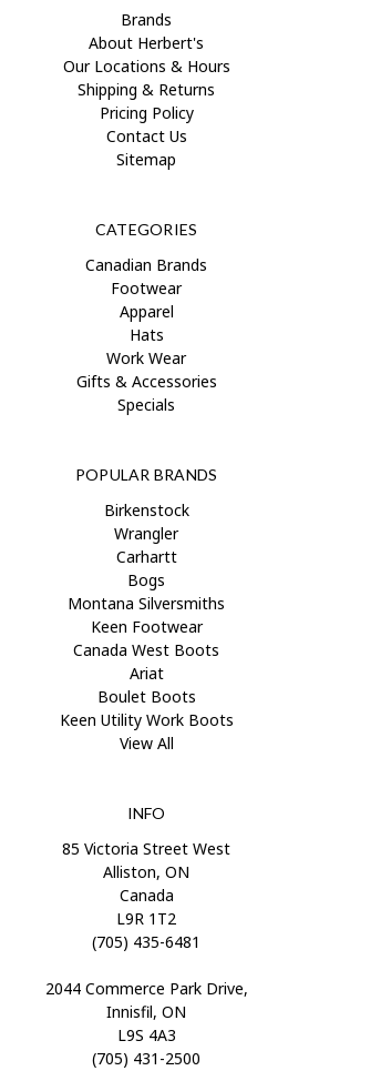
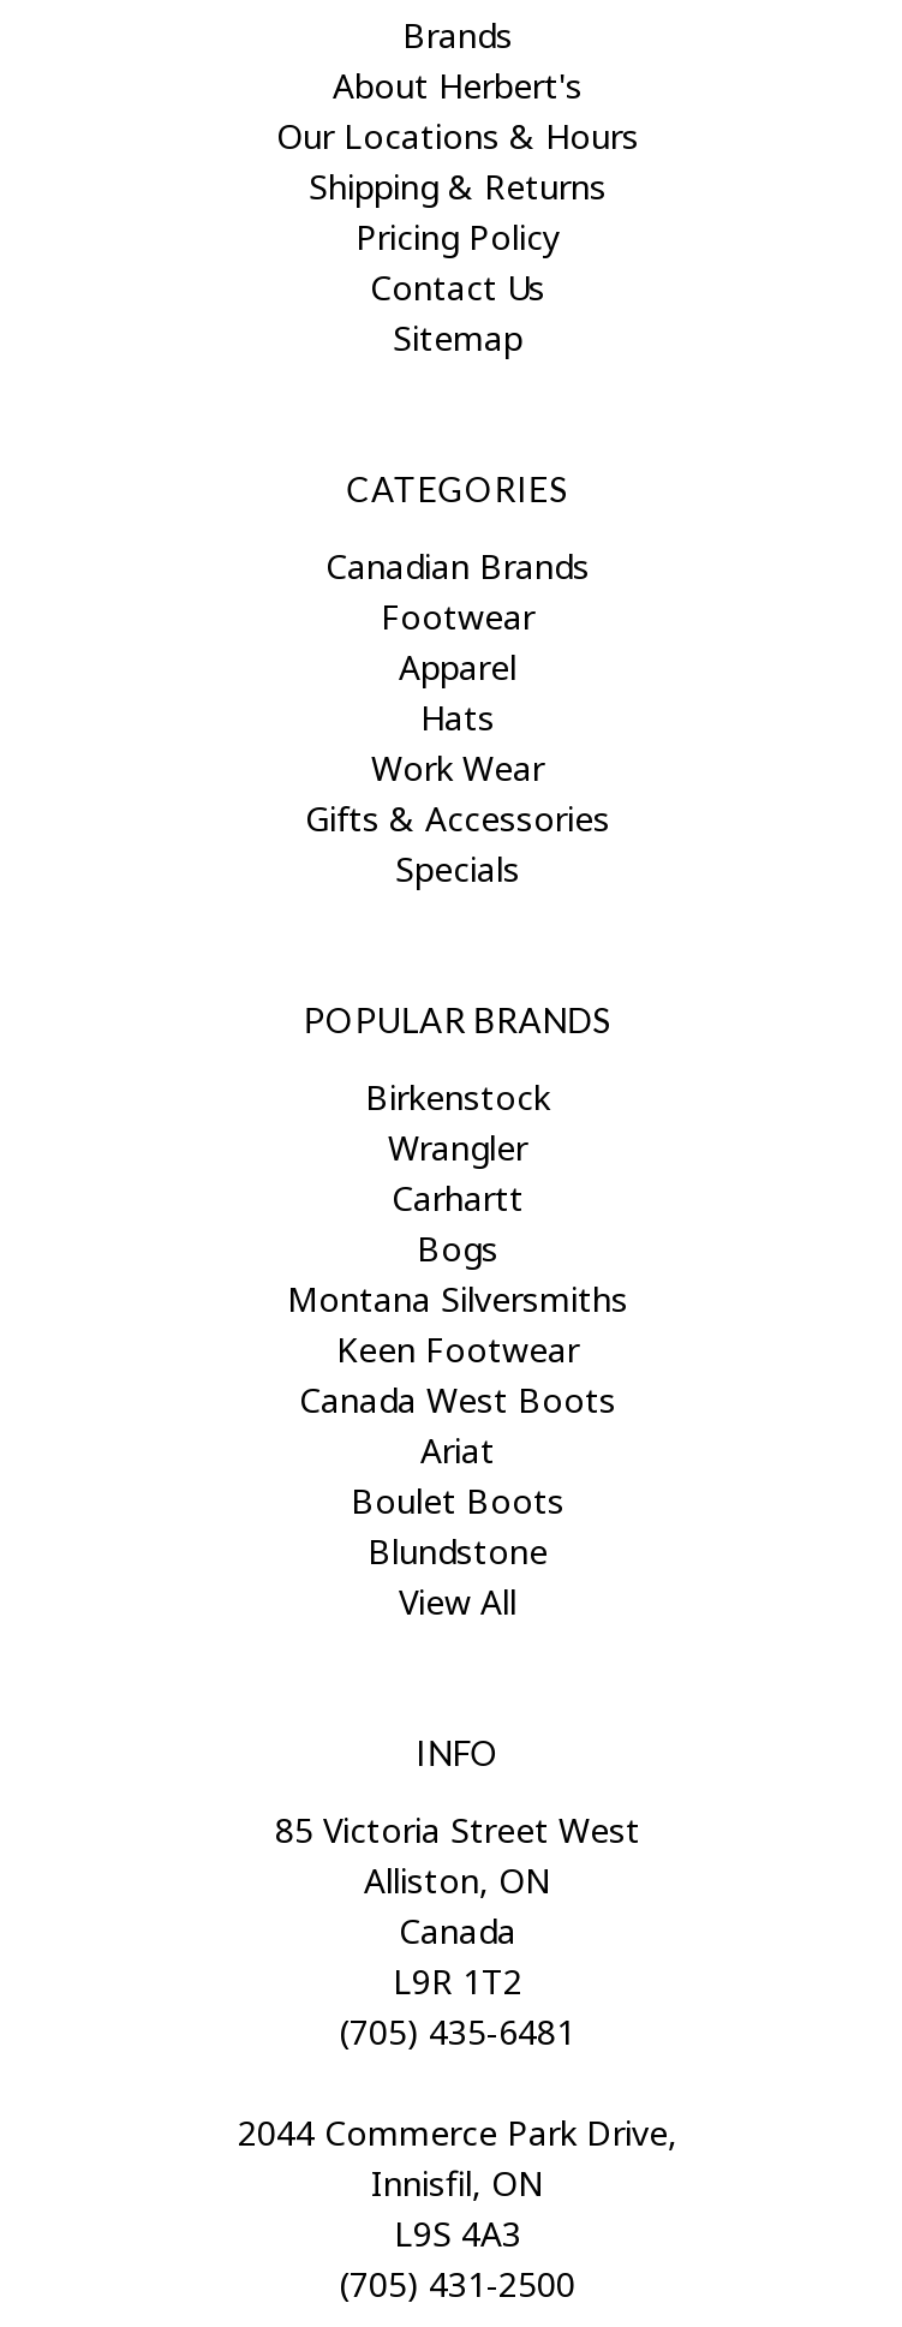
- Keen Utility Work Boots
+ Blundstone
